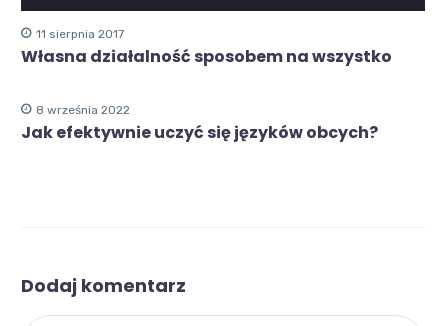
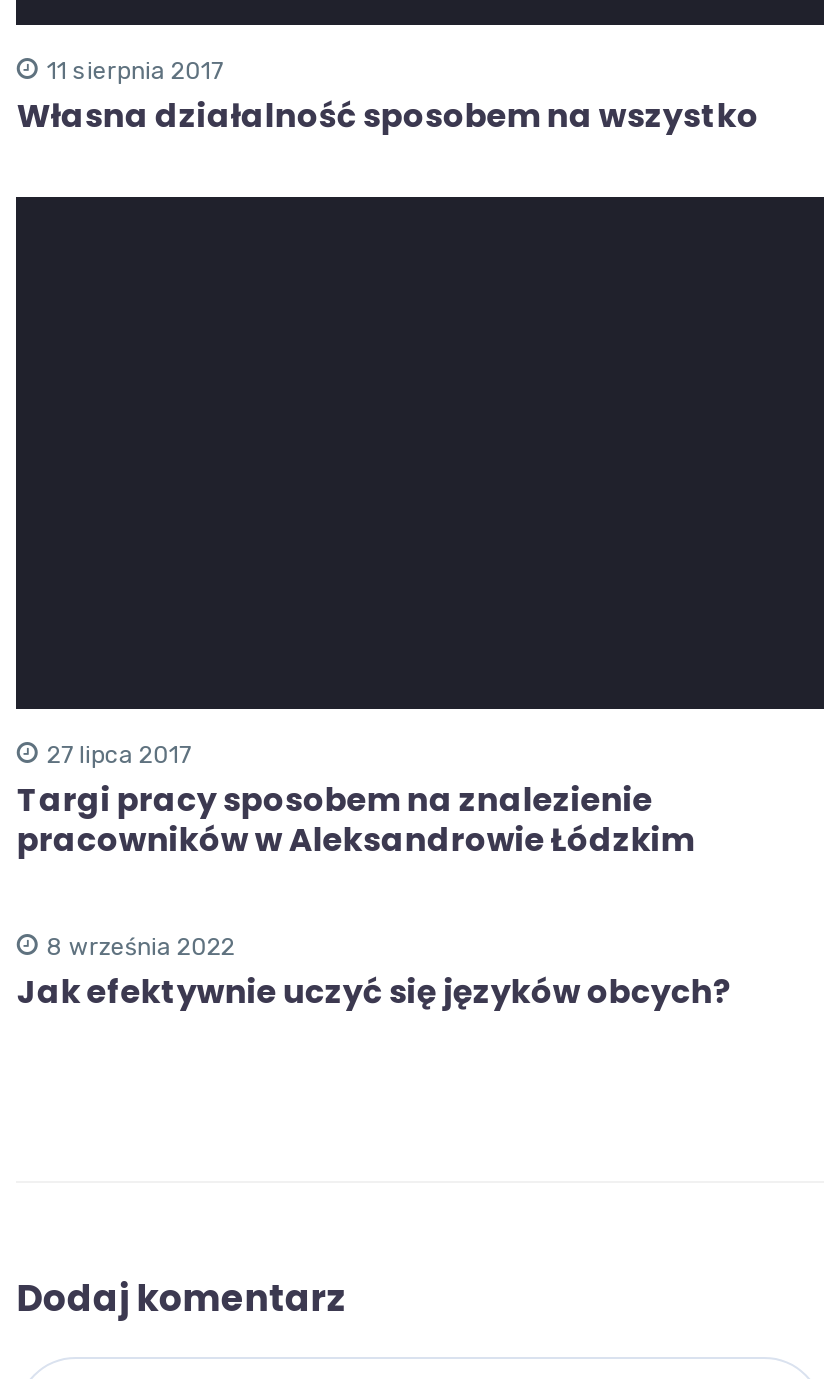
+ 27 lipca 2017
+ Targi pracy sposobem na znalezienie
+ pracowników w Aleksandrowie Łódzkim
